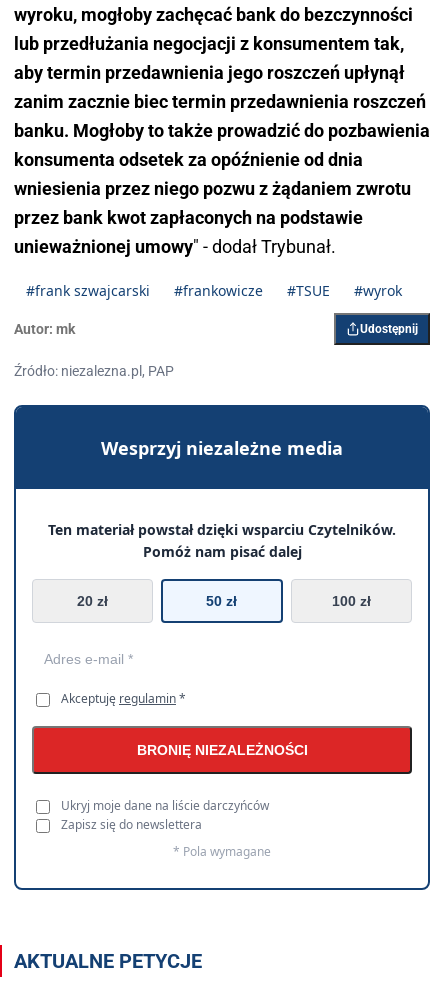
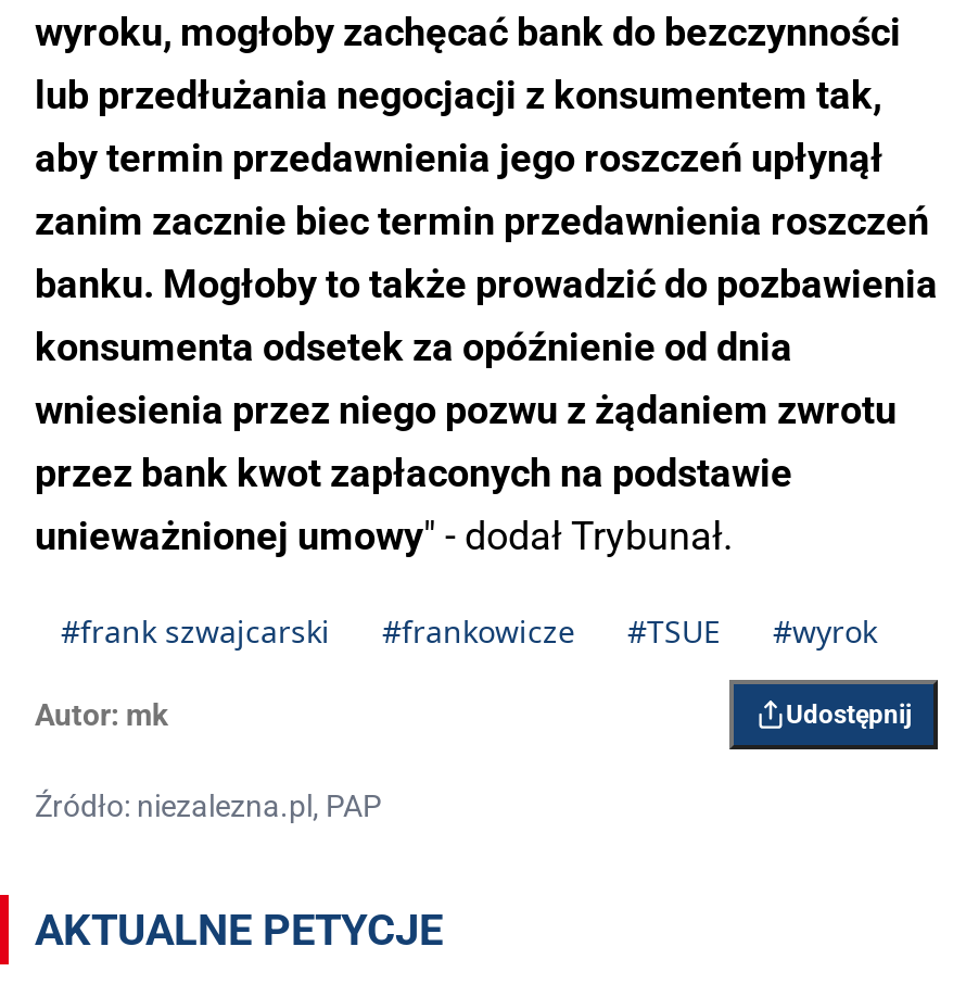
- [image]
- Wesprzyj niezależne media
- Ten materiał powstał dzięki wsparciu Czytelników.
- Pomóż nam pisać dalej
- 20 zł
- 50 zł
- 100 zł

- Akceptuję regulamin *
- BRONIĘ NIEZALEŻNOŚCI
- Ukryj moje dane na liście darczyńców
- Zapisz się do newslettera
- * Pola wymagane
